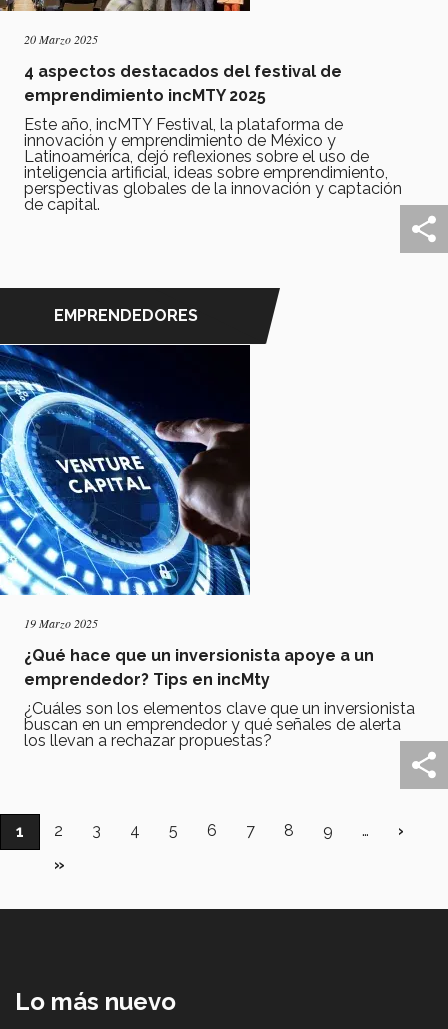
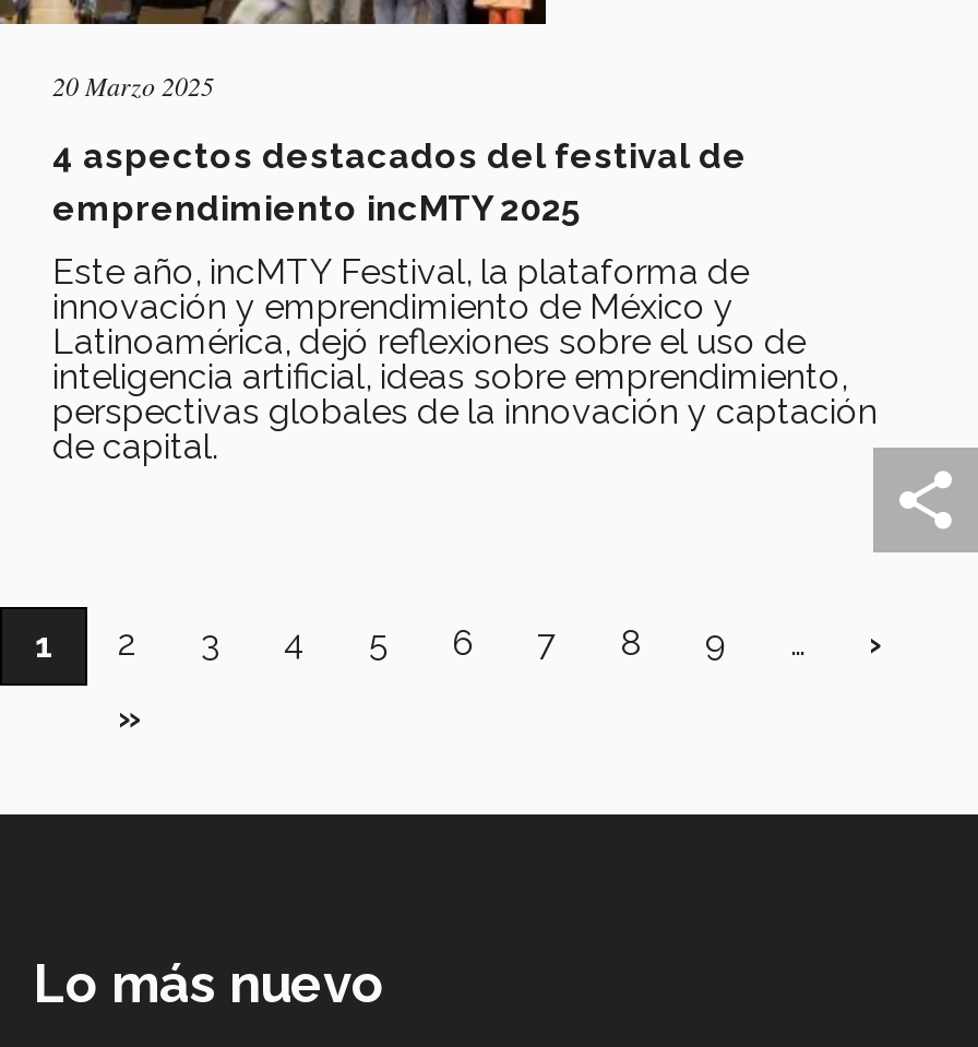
- [image]
- EMPRENDEDORES

- 19 Marzo 2025
- ¿Qué hace que un inversionista apoye a un
- emprendedor? Tips en incMty
- ¿Cuáles son los elementos clave que un inversionista
- buscan en un emprendedor y qué señales de alerta
- los llevan a rechazar propuestas?
